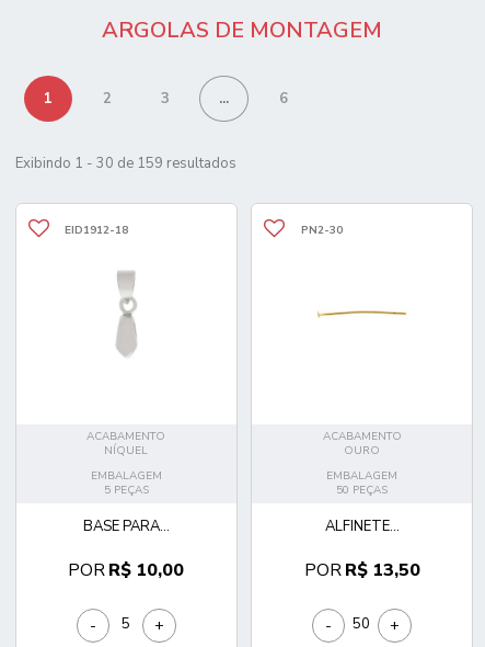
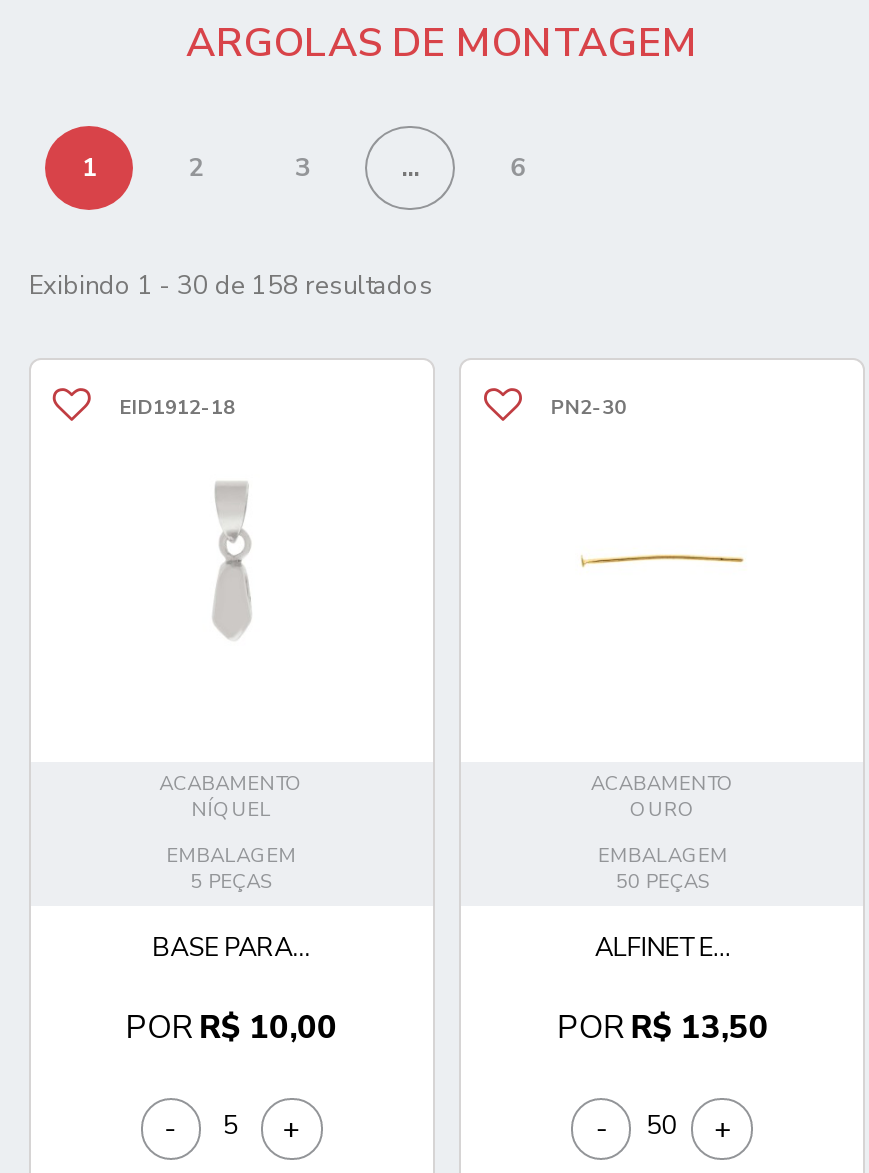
- Exibindo 1 - 30 de 159 resultados
+ Exibindo 1 - 30 de 158 resultados
